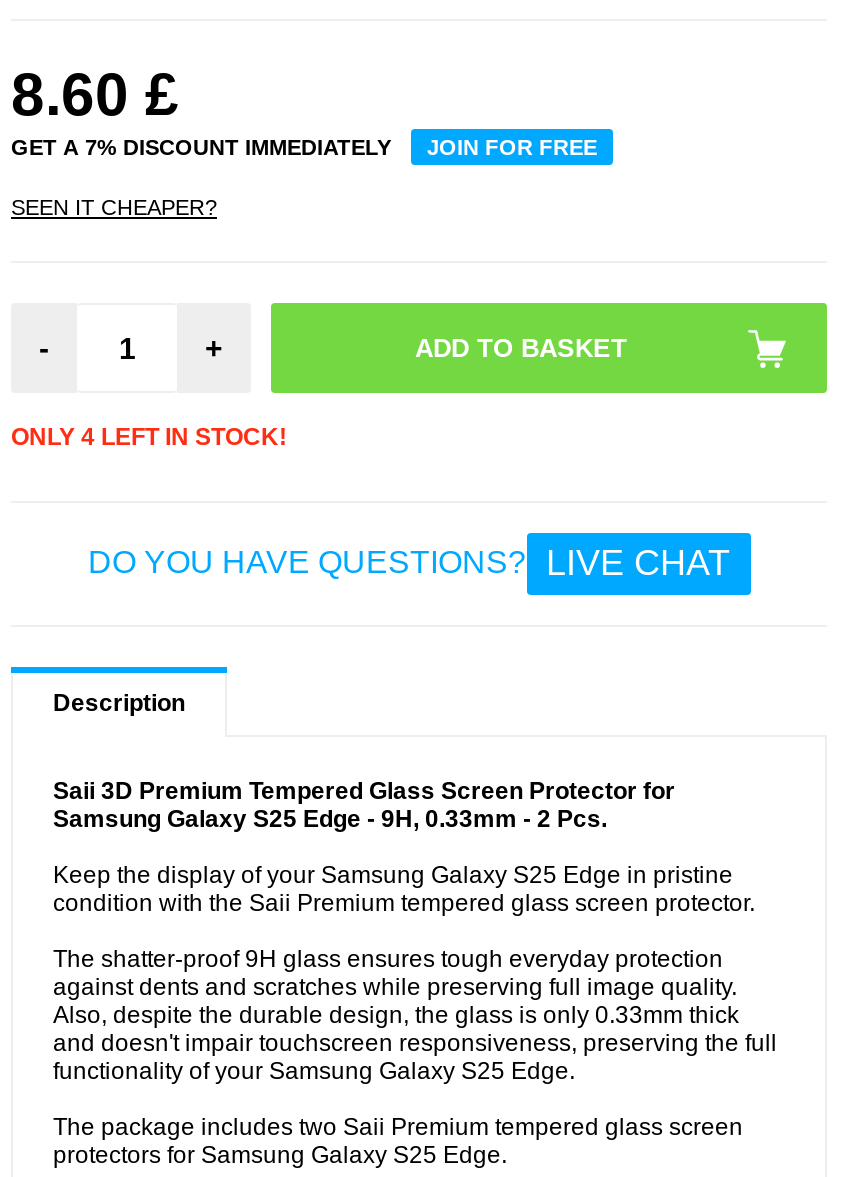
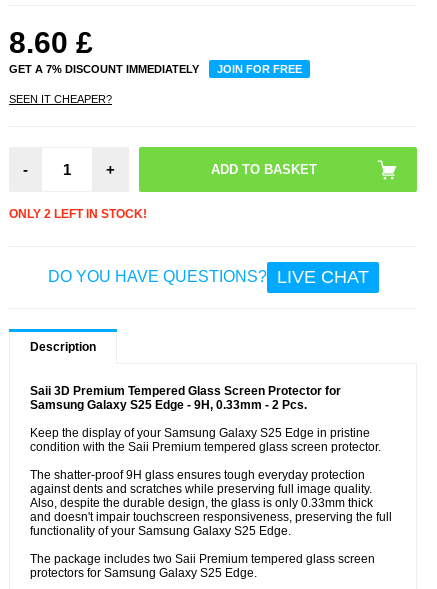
- ONLY 4 LEFT IN STOCK!
+ ONLY 2 LEFT IN STOCK!
